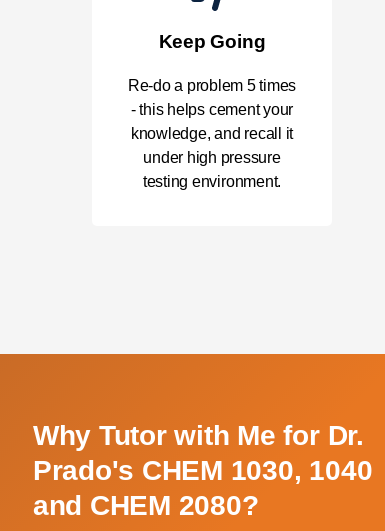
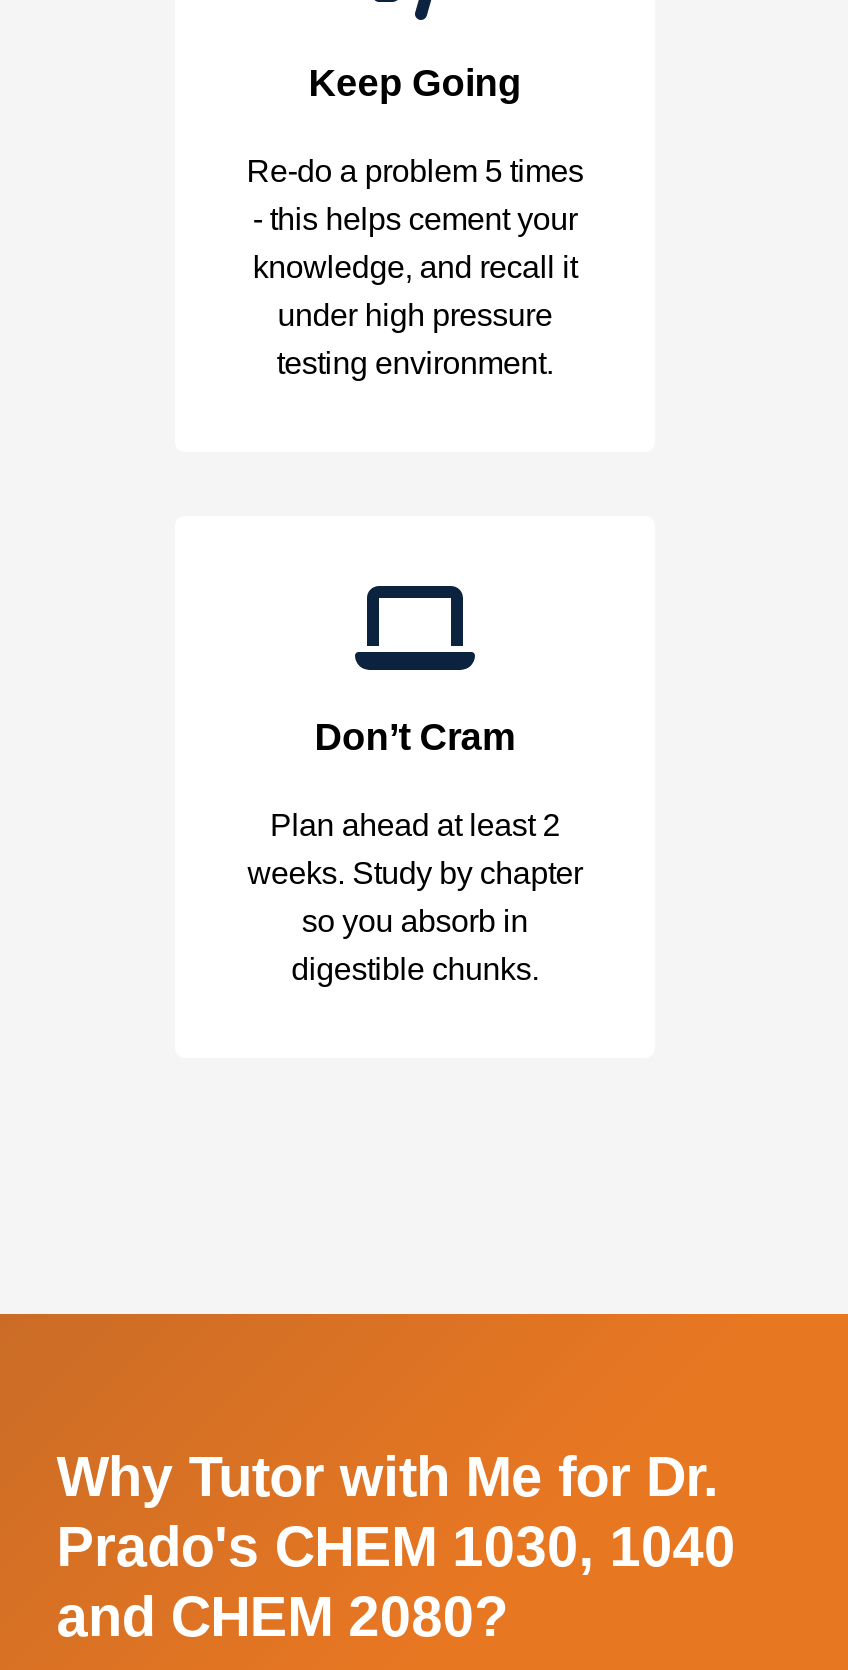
+ [image]
+ Don’t Cram
+ Plan ahead at least 2
+ weeks. Study by chapter
+ so you absorb in
+ digestible chunks.
